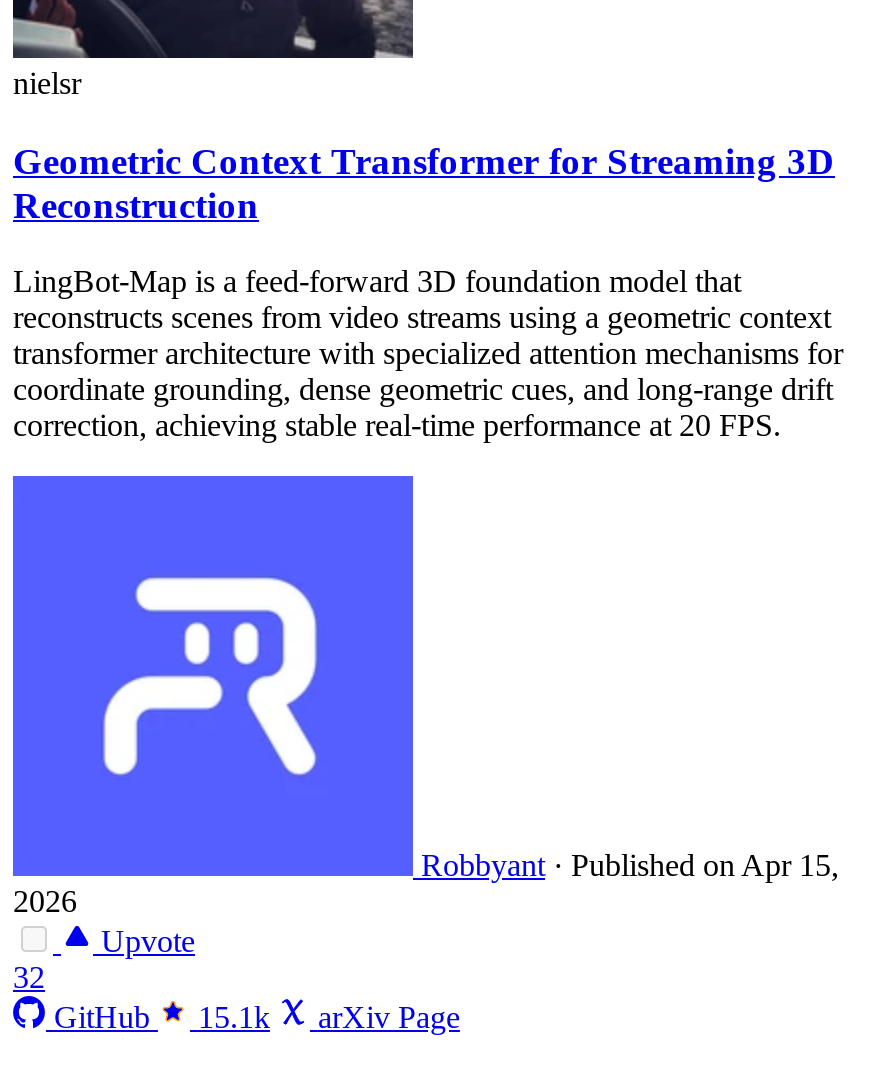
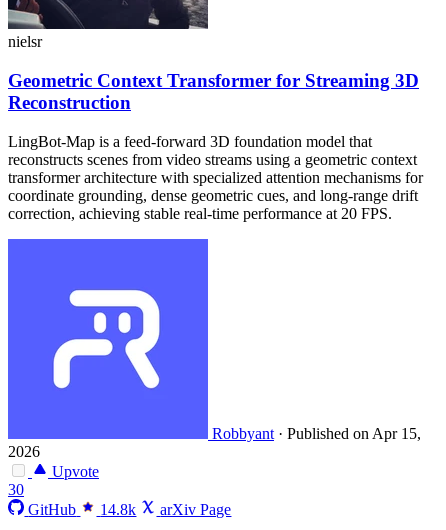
- 32
+ 30

- GitHub 15.1k arXiv Page
+ GitHub 14.8k arXiv Page
